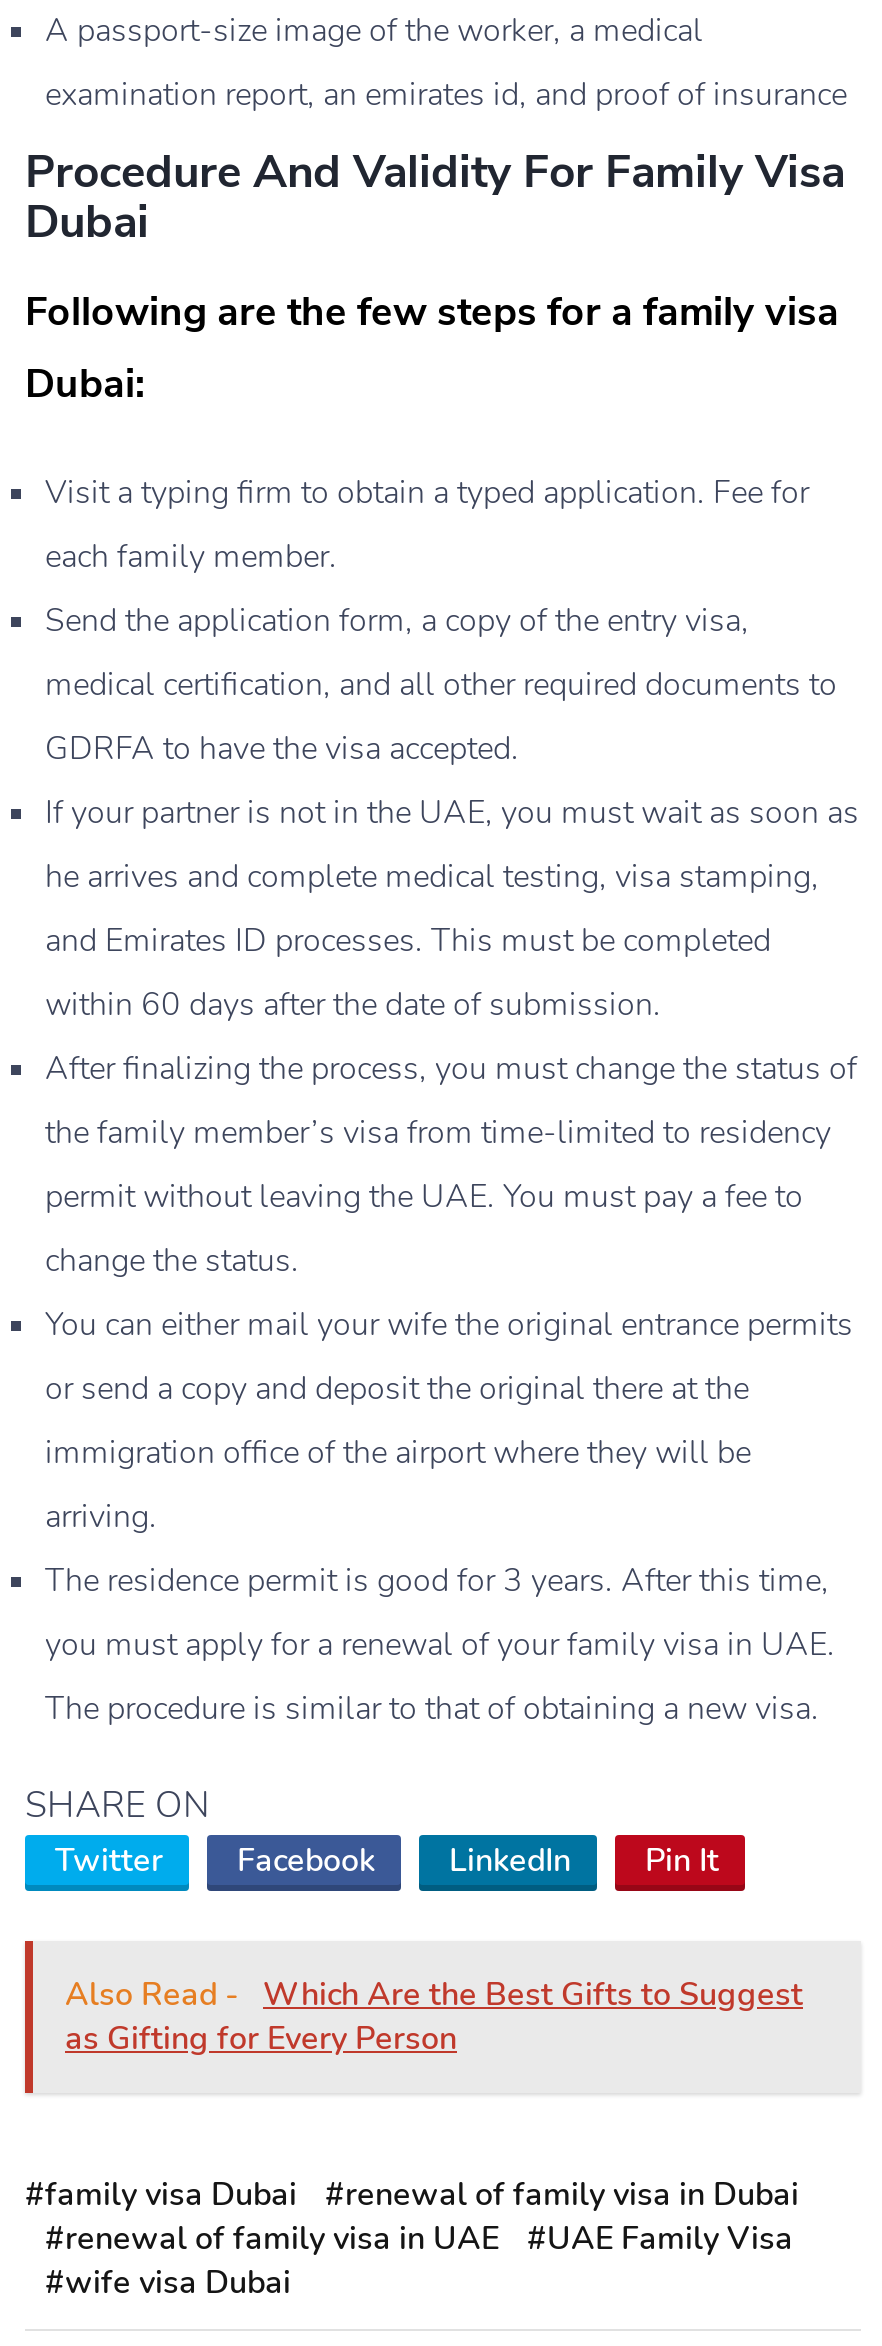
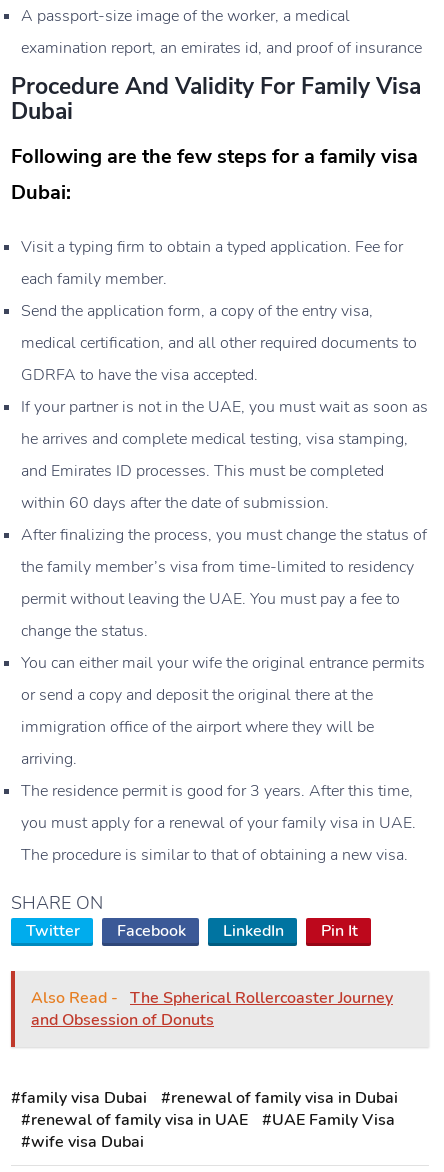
- Also Read - Which Are the Best Gifts to Suggest
- as Gifting for Every Person
+ Also Read - The Spherical Rollercoaster Journey
+ and Obsession of Donuts
